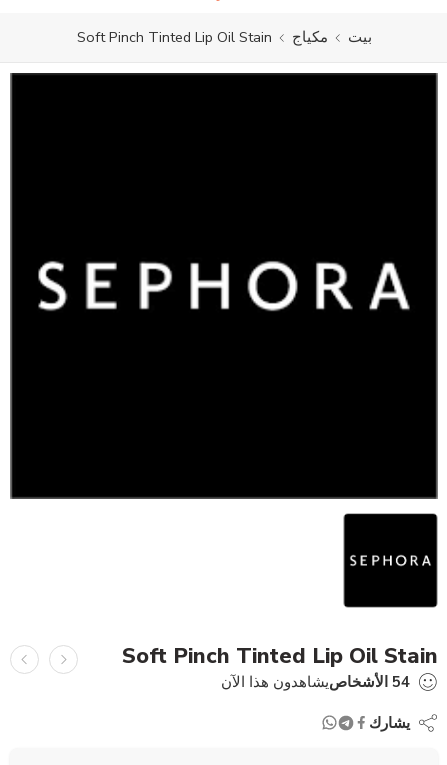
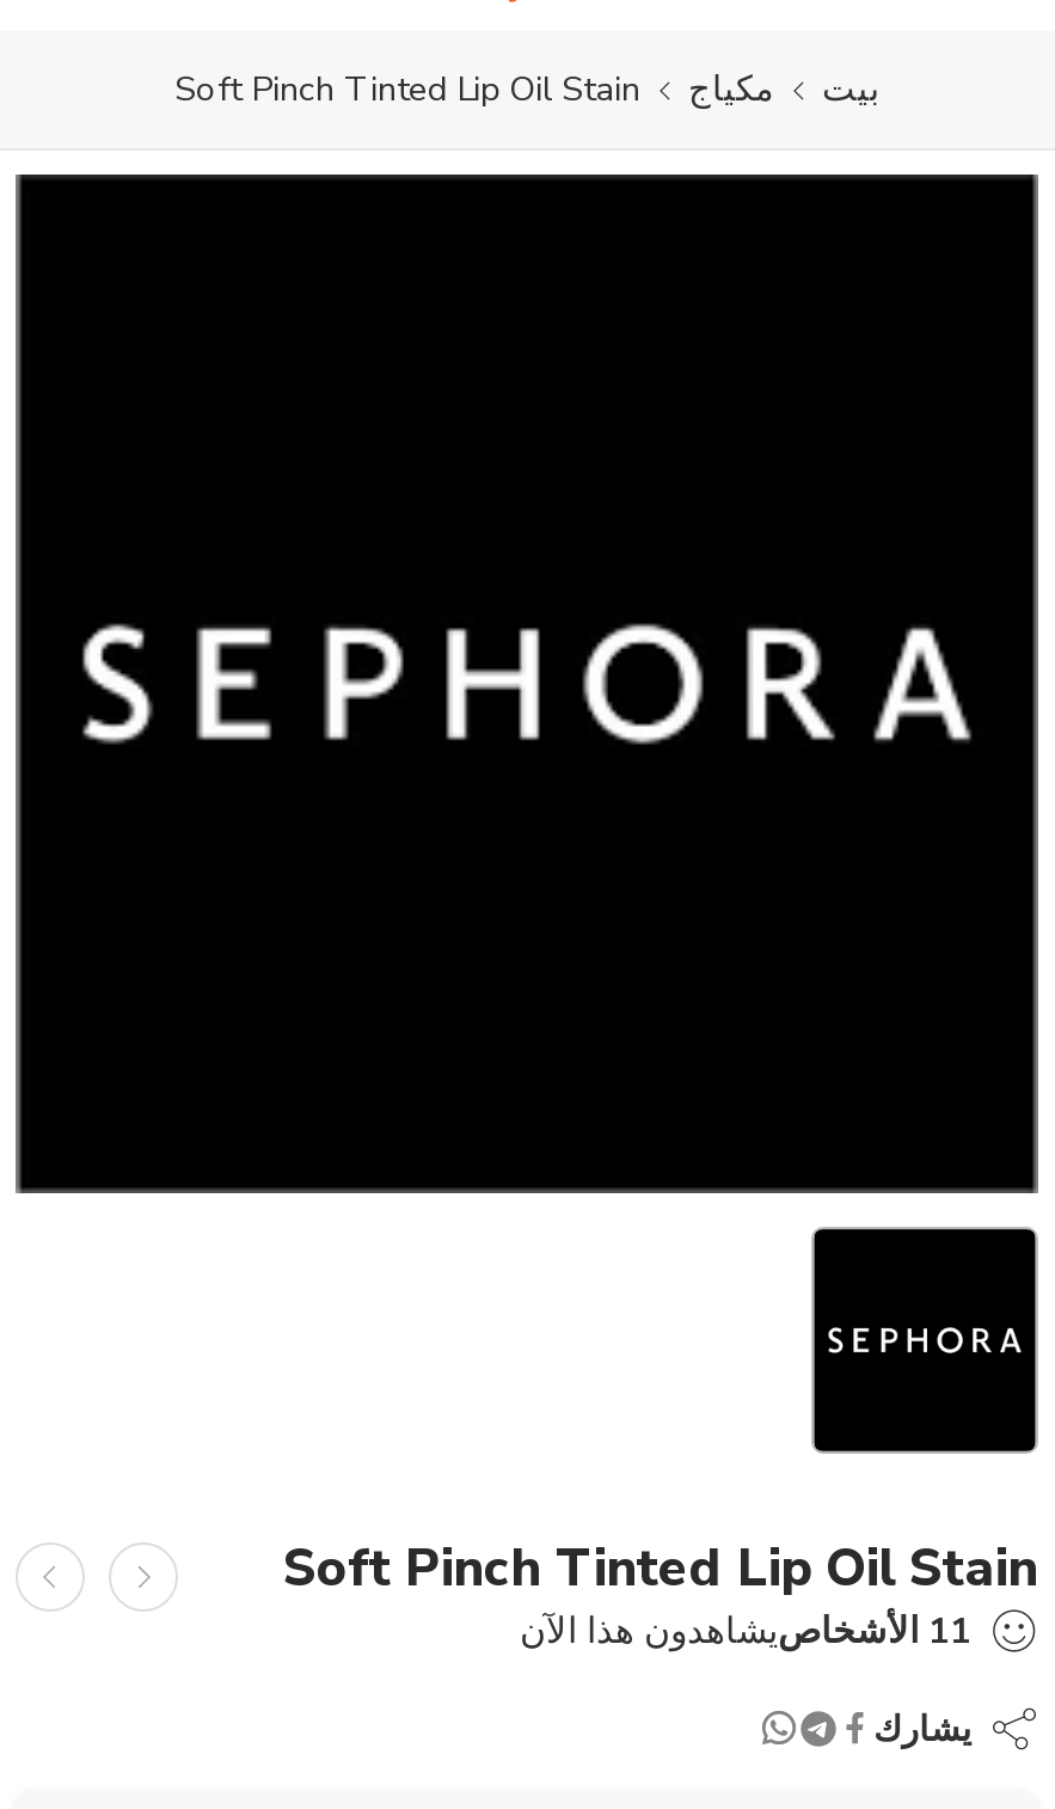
- 54 الأشخاص يشاهدون هذا الآن
+ 11 الأشخاص يشاهدون هذا الآن
